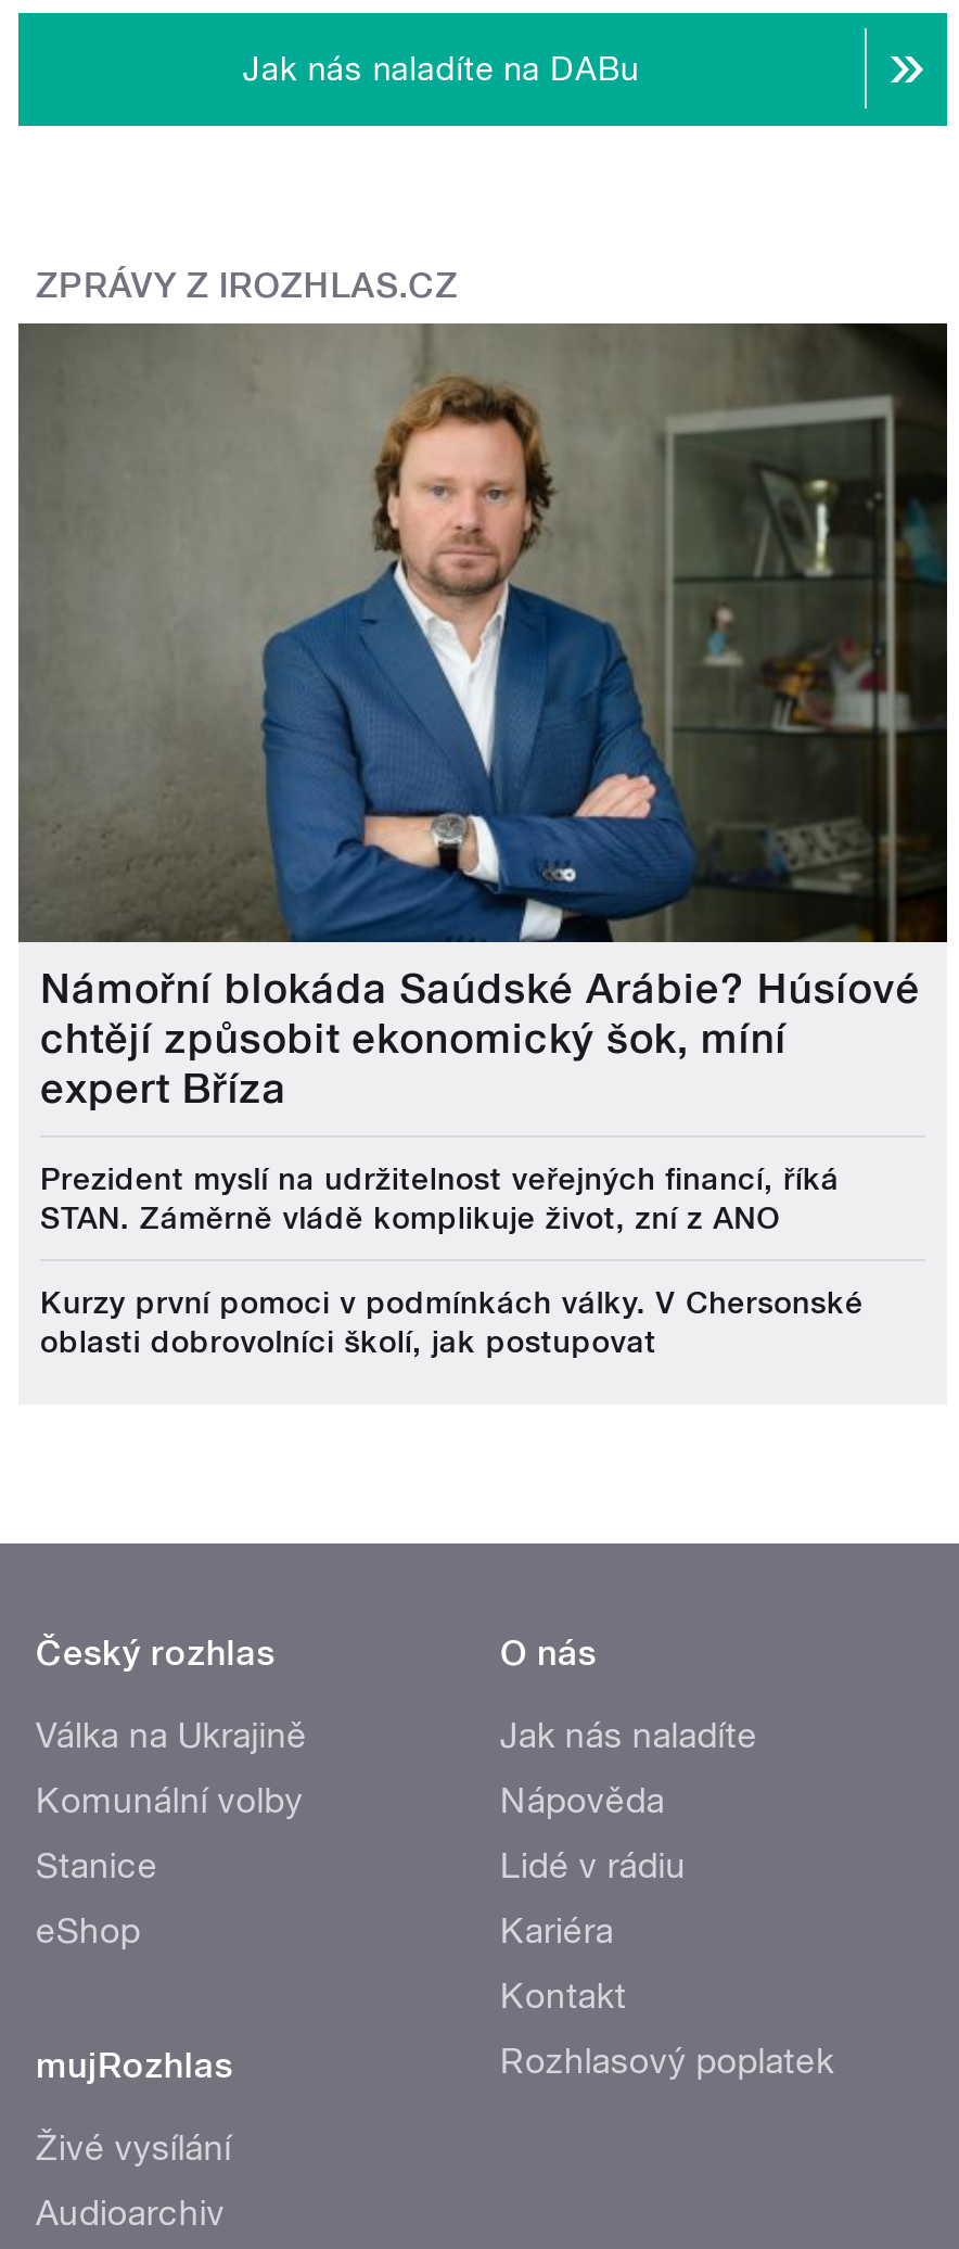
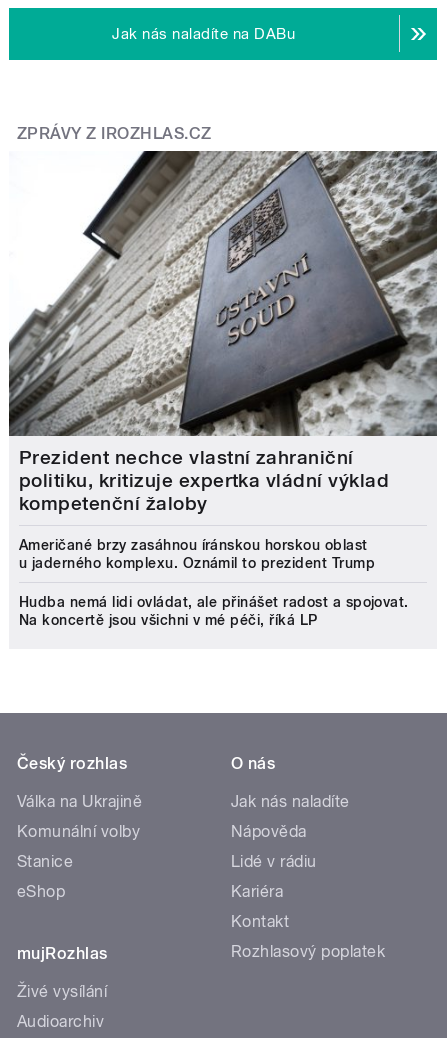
- [image]
- Námořní blokáda Saúdské Arábie? Húsíové
- chtějí způsobit ekonomický šok, míní
- expert Bříza
+ [image]
+ Prezident nechce vlastní zahraniční
+ politiku, kritizuje expertka vládní výklad
+ kompetenční žaloby

- Prezident myslí na udržitelnost veřejných financí, říká
- STAN. Záměrně vládě komplikuje život, zní z ANO
+ Američané brzy zasáhnou íránskou horskou oblast
+ u jaderného komplexu. Oznámil to prezident Trump

- Kurzy první pomoci v podmínkách války. V Chersonské
- oblasti dobrovolníci školí, jak postupovat
+ Hudba nemá lidi ovládat, ale přinášet radost a spojovat.
+ Na koncertě jsou všichni v mé péči, říká LP
